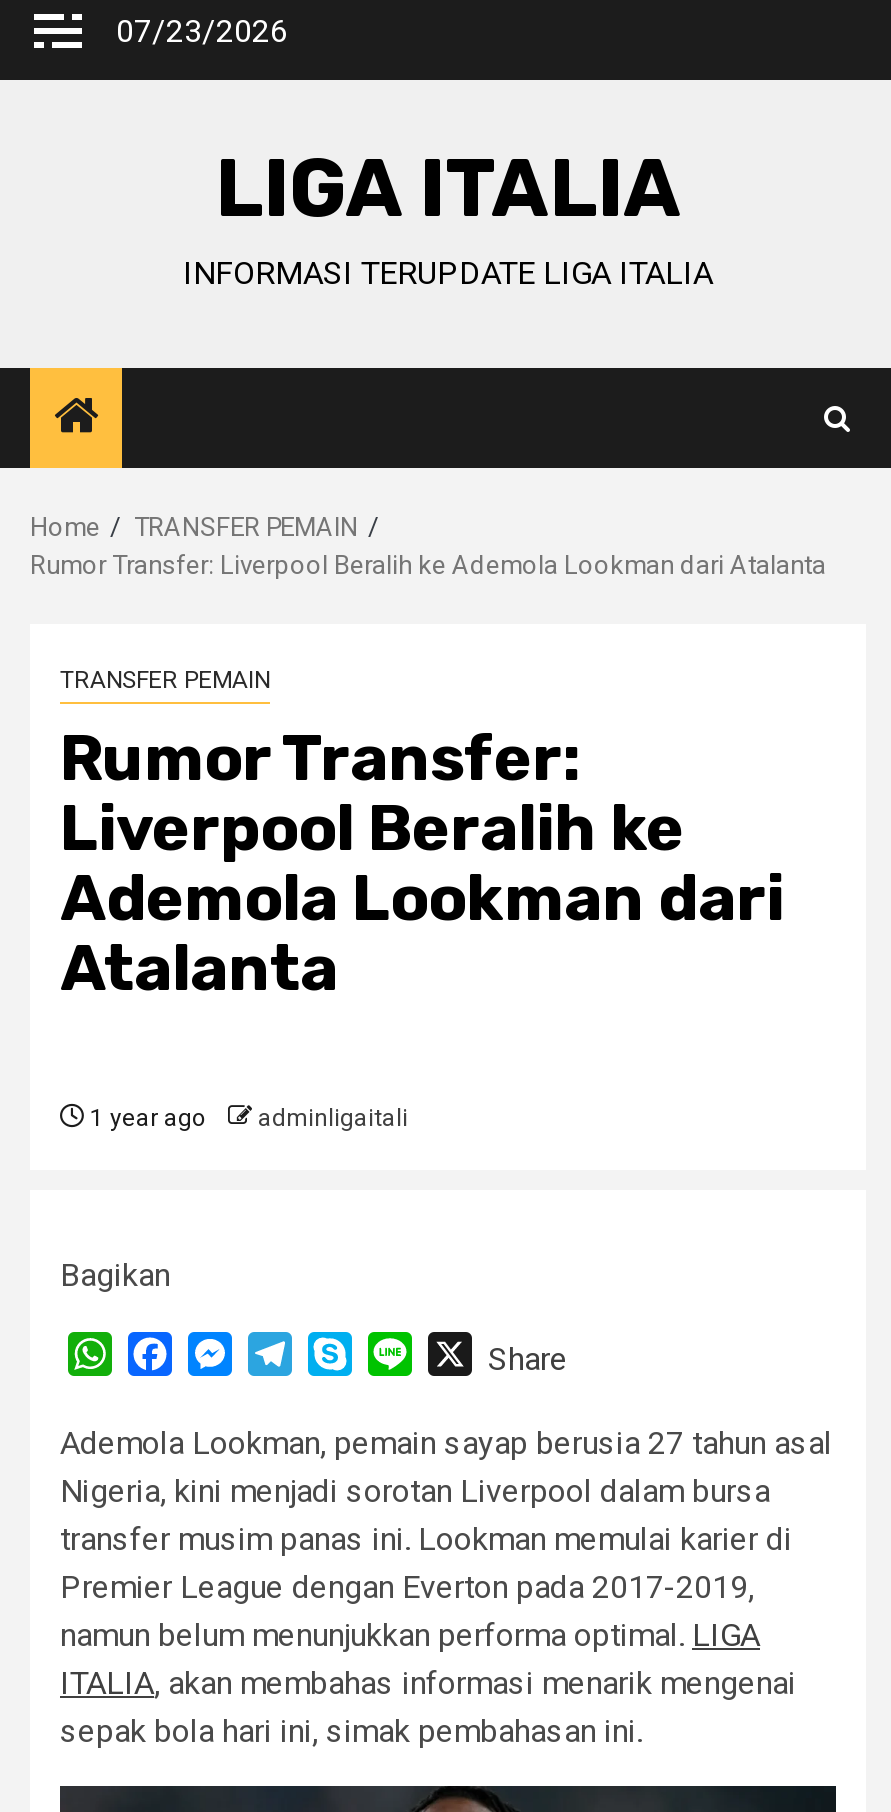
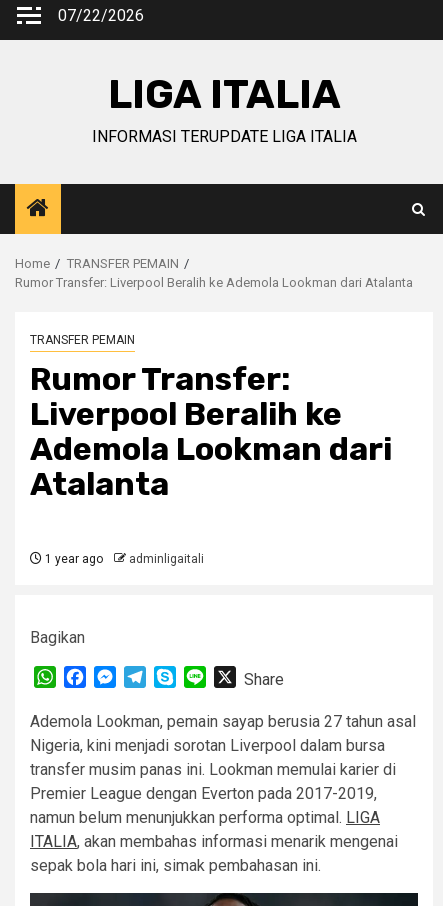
- 07/23/2026
+ 07/22/2026
